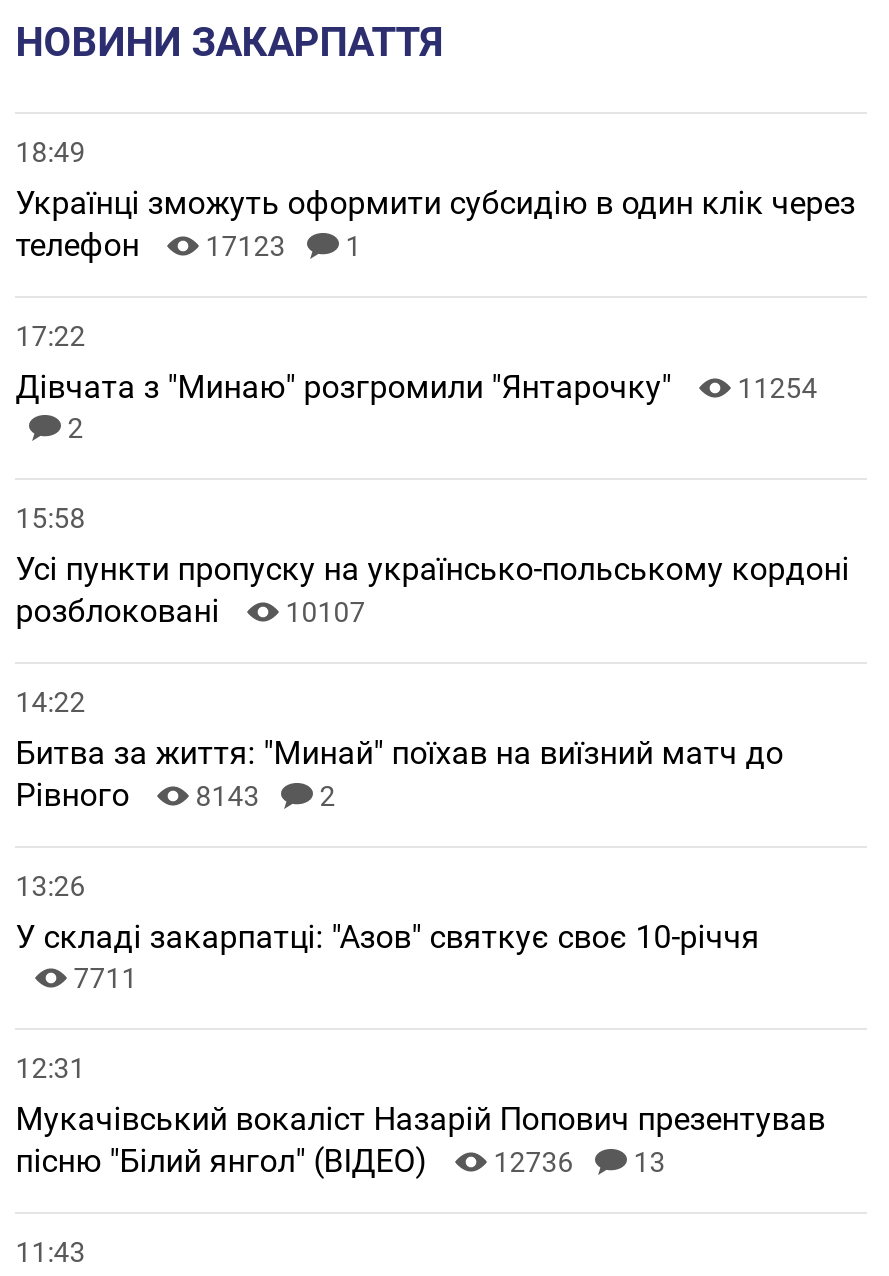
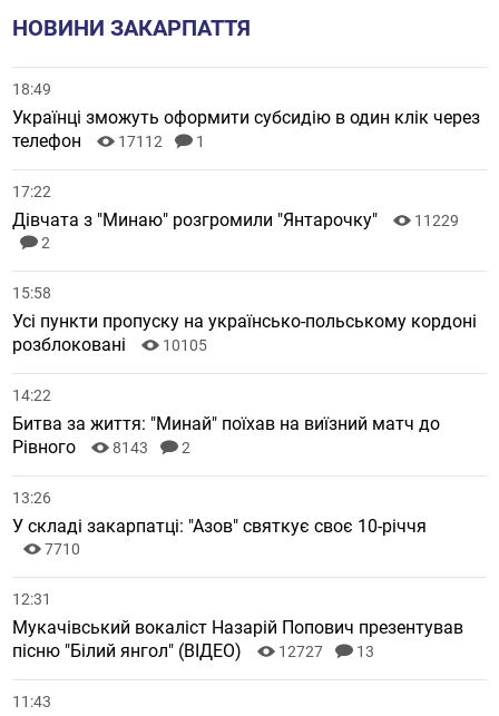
- телефон 17123 1
+ телефон 17112 1

- Дівчата з "Минаю" розгромили "Янтарочку" 11254
+ Дівчата з "Минаю" розгромили "Янтарочку" 11229

- розблоковані 10107
+ розблоковані 10105

- 7711
+ 7710

- пісню "Білий янгол" (ВІДЕО) 12736 13
+ пісню "Білий янгол" (ВІДЕО) 12727 13
